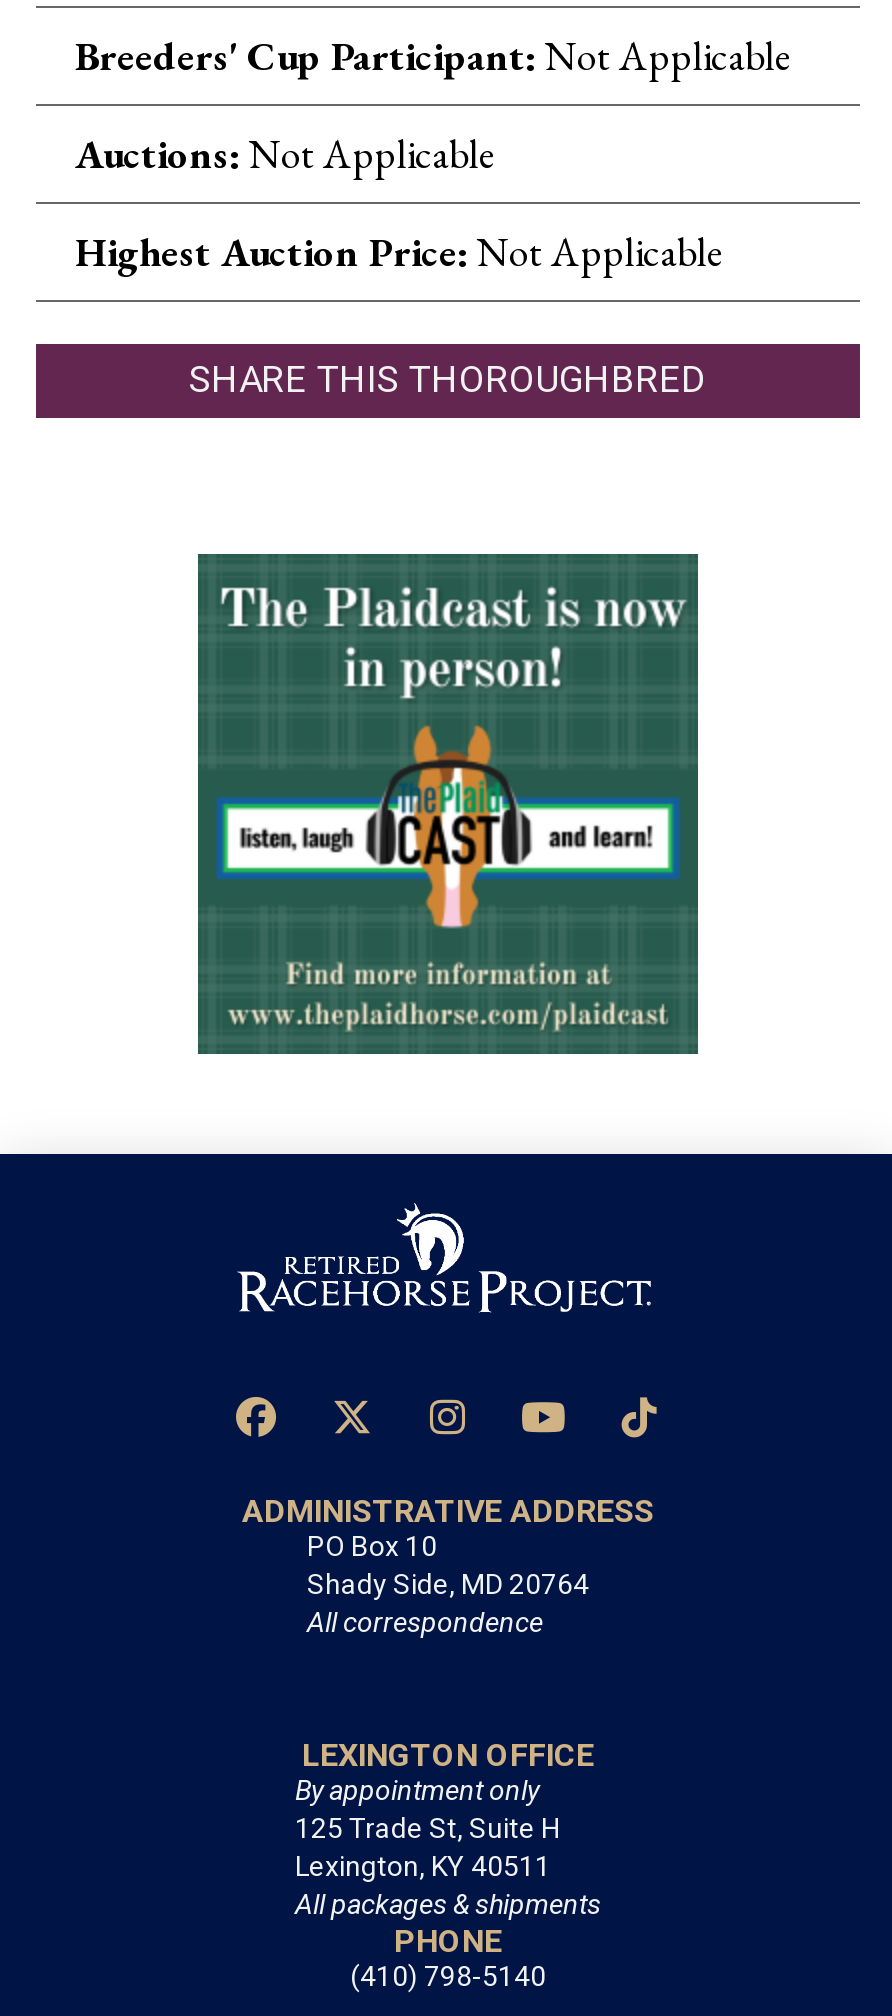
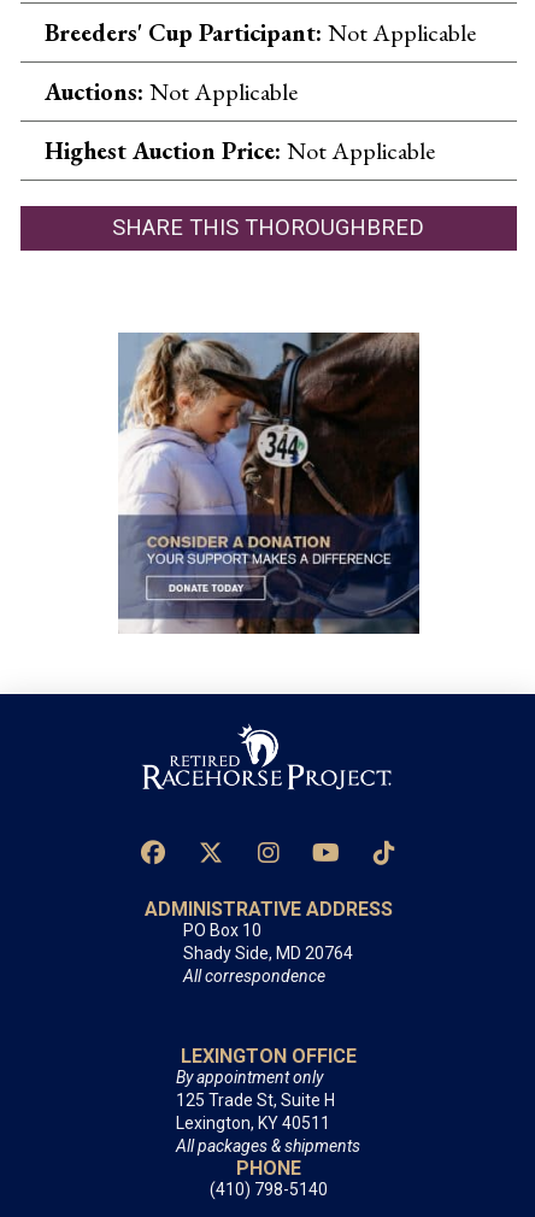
- [image]
+ [image]
